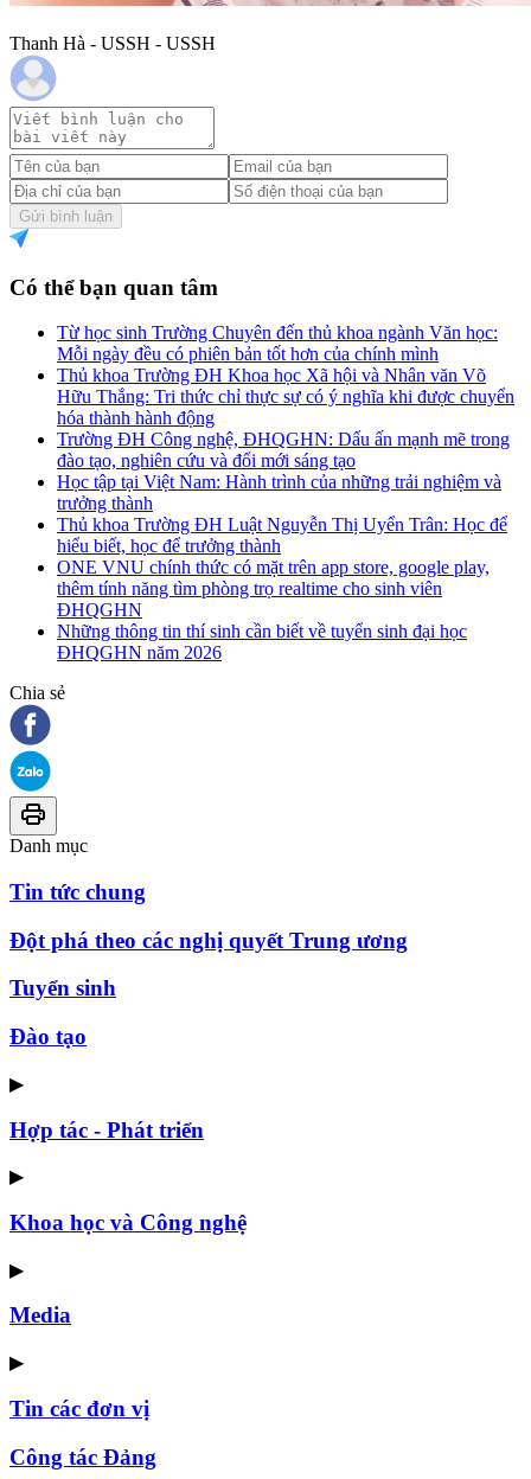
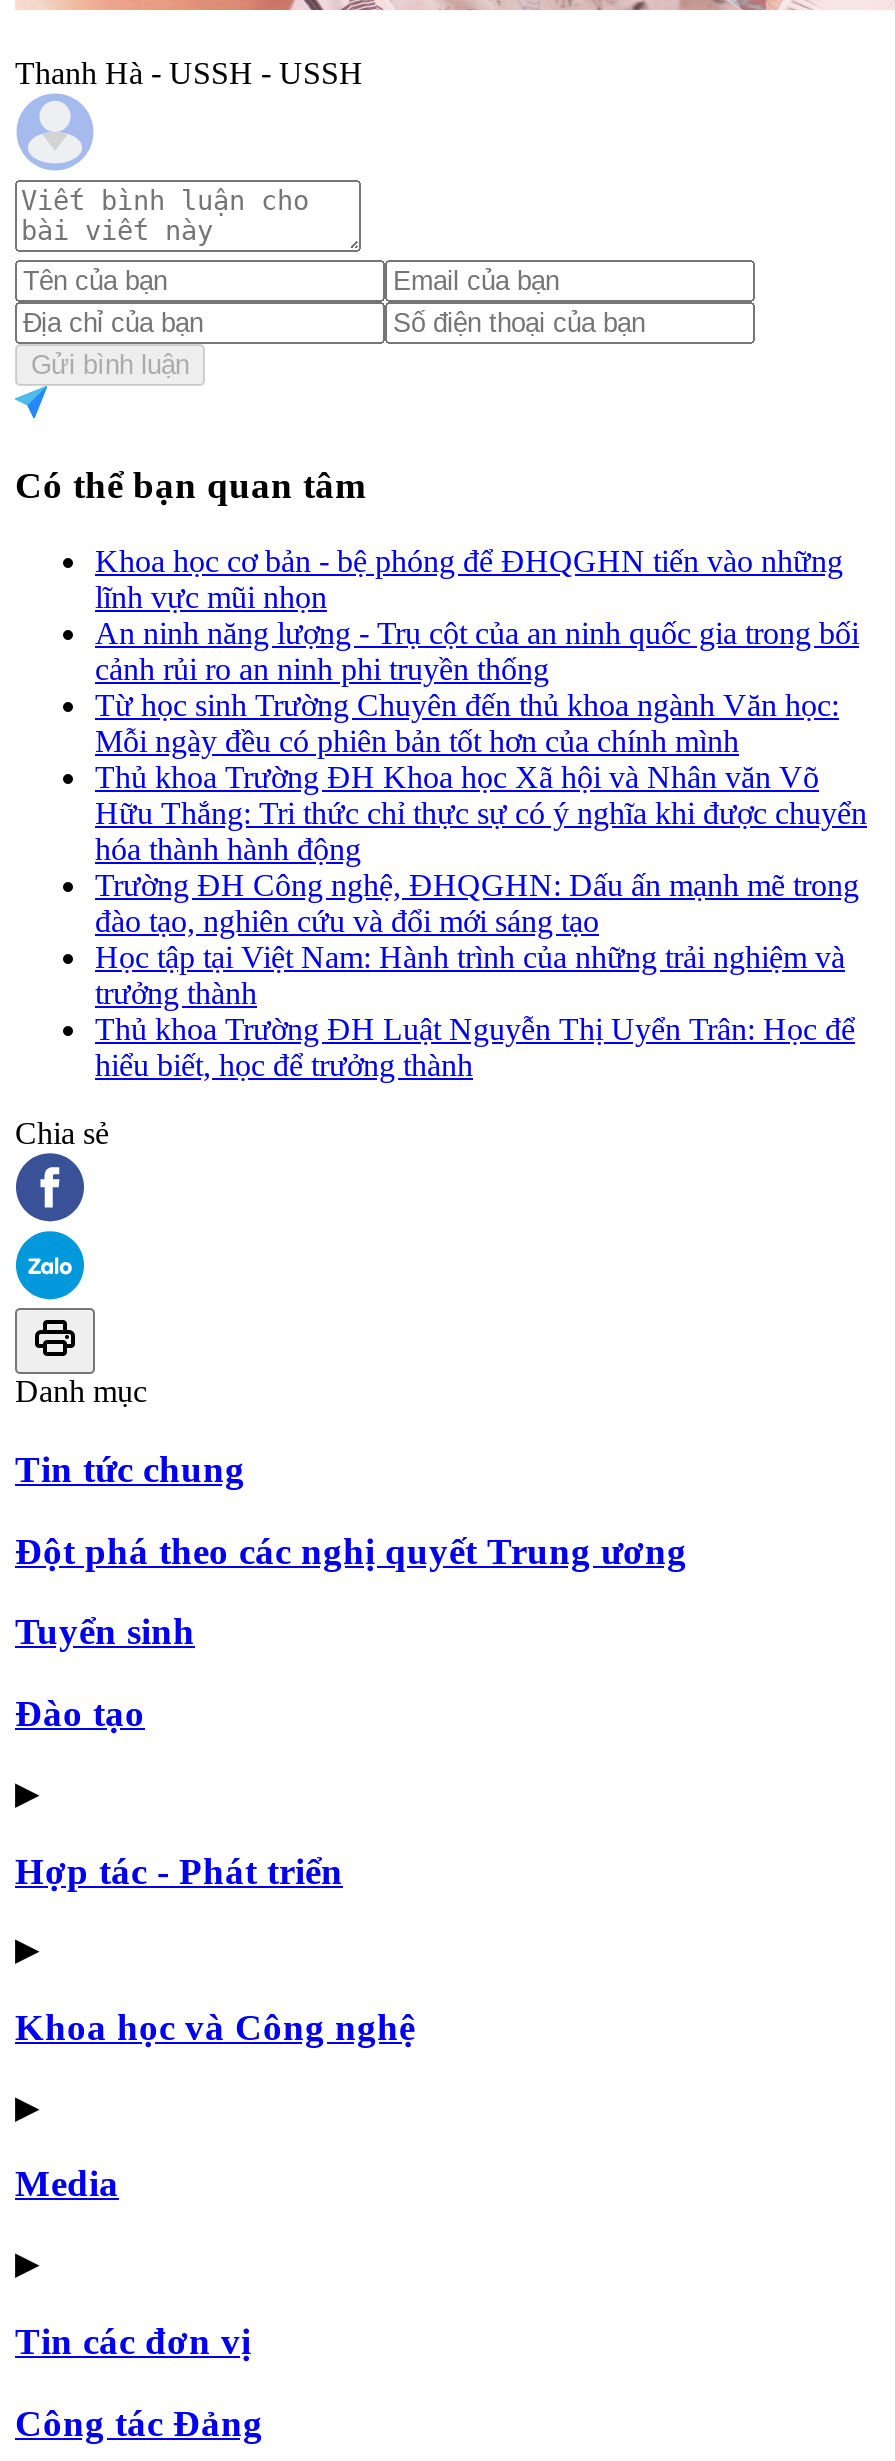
+ Khoa học cơ bản - bệ phóng để ĐHQGHN tiến vào những
+ lĩnh vực mũi nhọn
+ An ninh năng lượng - Trụ cột của an ninh quốc gia trong bối
+ cảnh rủi ro an ninh phi truyền thống

moved down: Từ học sinh Trường Chuyên đến thủ khoa ngành Văn học: | Mỗi ngày đều có phiên bản tốt hơn của chính mình | Thủ khoa Trường ĐH Khoa học Xã hội và Nhân văn Võ | ... | Thủ khoa Trường ĐH Luật Nguyễn Thị Uyển Trân: Học để | hiểu biết, học để trưởng thành

- ONE VNU chính thức có mặt trên app store, google play,
- thêm tính năng tìm phòng trọ realtime cho sinh viên
- ĐHQGHN
- Những thông tin thí sinh cần biết về tuyển sinh đại học
- ĐHQGHN năm 2026
